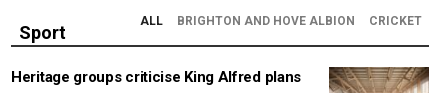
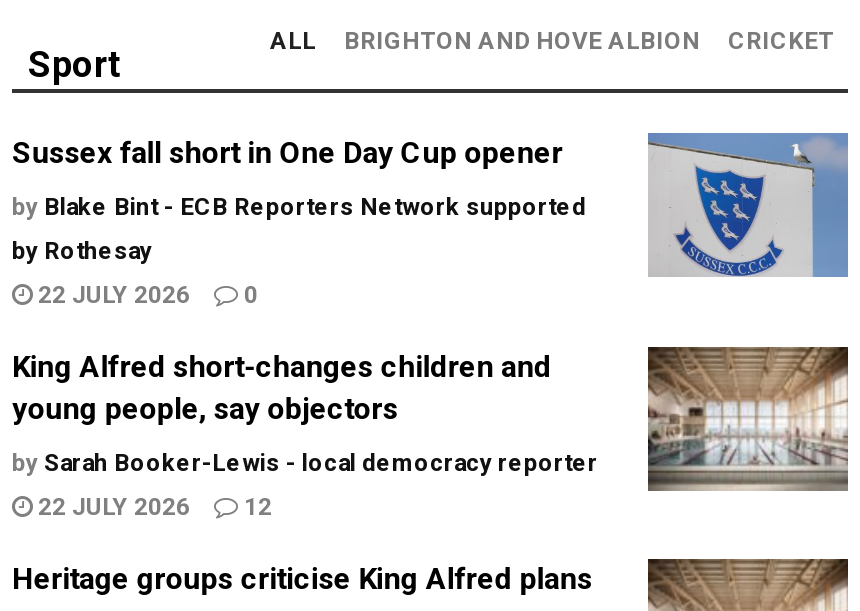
+ [image]
+ Sussex fall short in One Day Cup opener
+ by Blake Bint - ECB Reporters Network supported
+ by Rothesay
+ 22 JULY 2026
+ 0
+ King Alfred short-changes children and
+ young people, say objectors
+ by Sarah Booker-Lewis - local democracy reporter
+ 22 JULY 2026
+ 12

+ [image]
